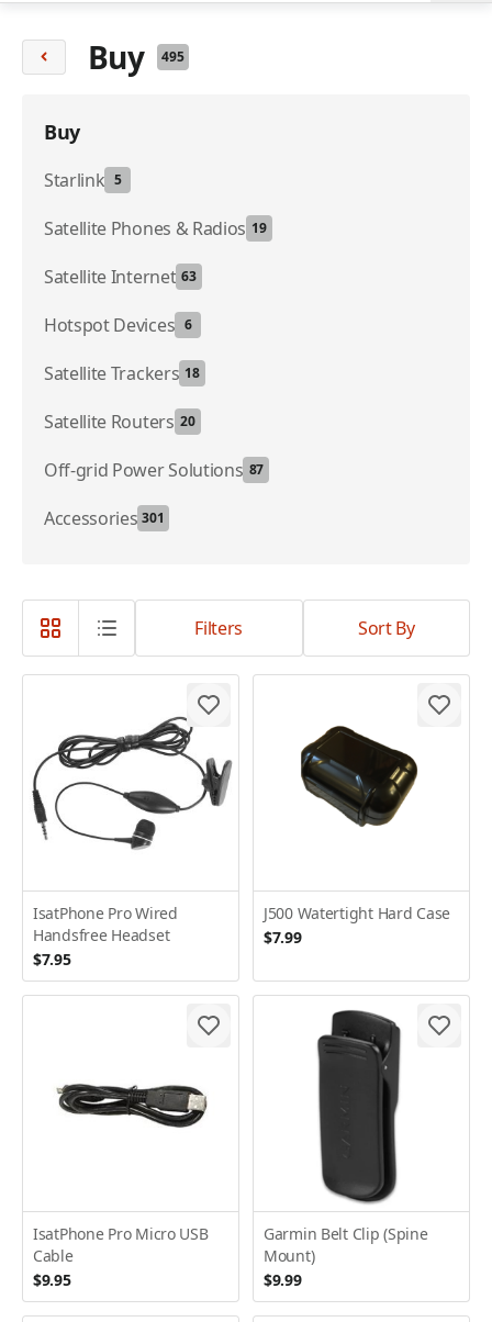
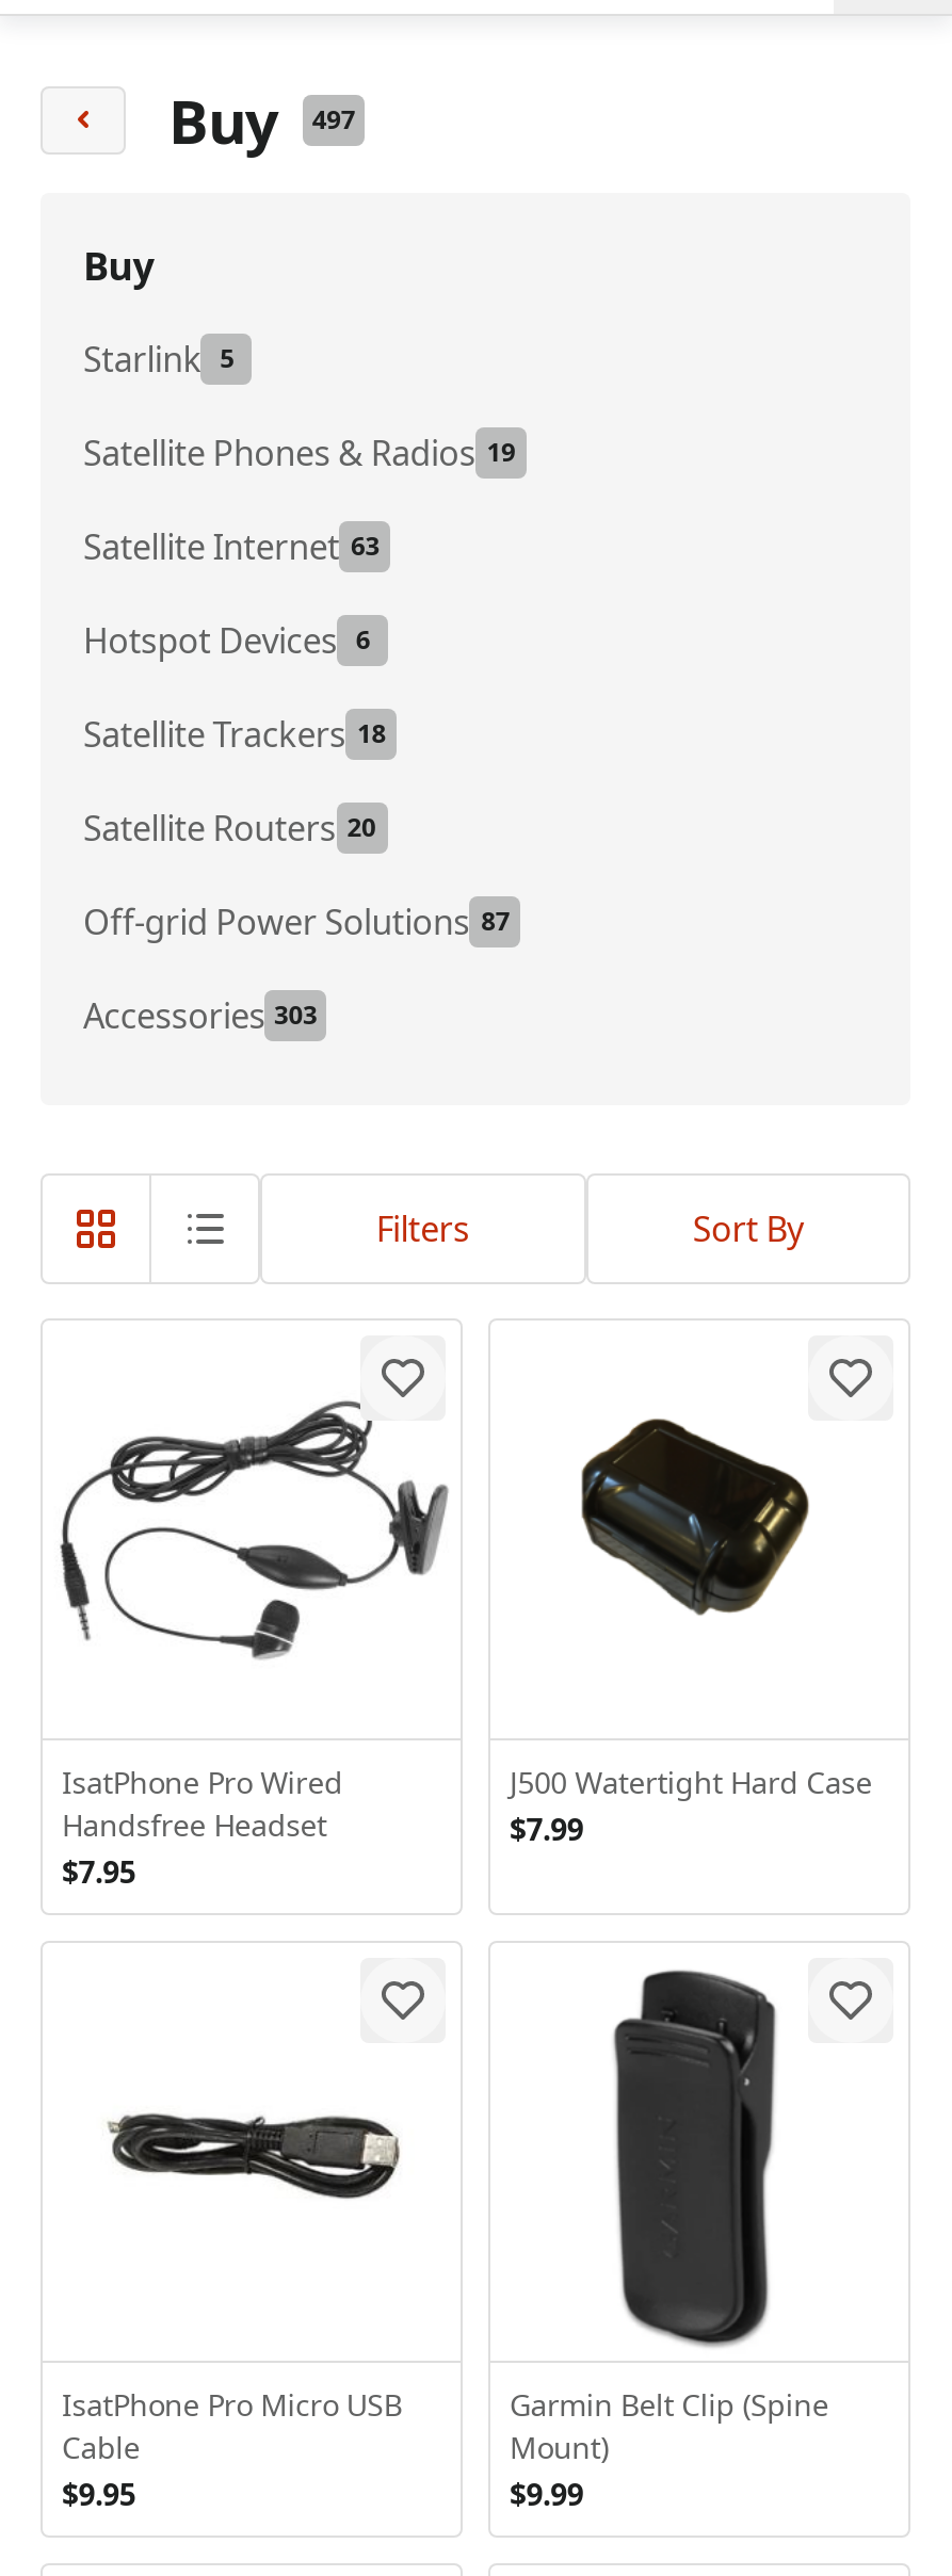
- Buy 495
+ Buy 497

- Accessories 301
+ Accessories 303
